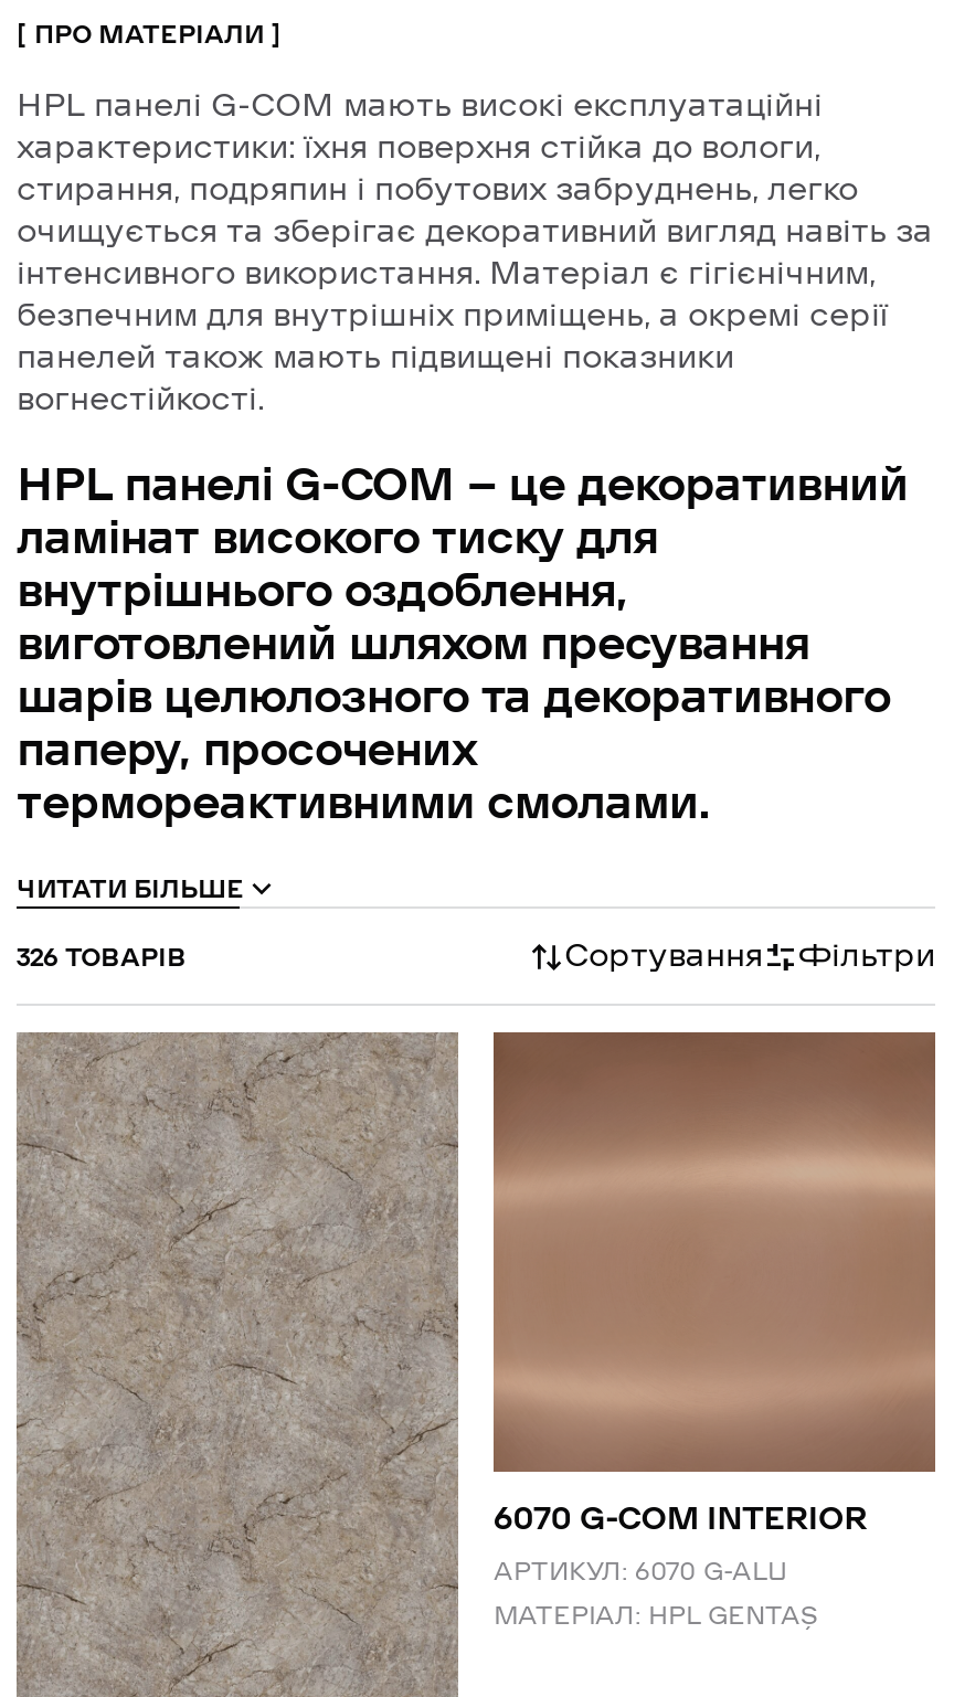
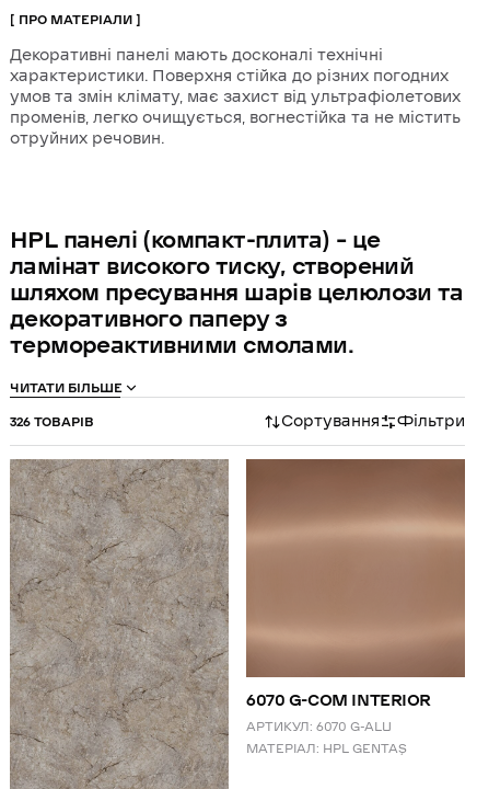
- HPL панелі G-COM мають високі експлуатаційні
- характеристики: їхня поверхня стійка до вологи,
- стирання, подряпин і побутових забруднень, легко
- очищується та зберігає декоративний вигляд навіть за
- інтенсивного використання. Матеріал є гігієнічним,
- безпечним для внутрішніх приміщень, а окремі серії
- панелей також мають підвищені показники
- вогнестійкості.
+ Декоративні панелі мають досконалі технічні
+ характеристики. Поверхня стійка до різних погодних
+ умов та змін клімату, має захист від ультрафіолетових
+ променів, легко очищується, вогнестійка та не містить
+ отруйних речовин.

- HPL панелі G-COM — це декоративний
- ламінат високого тиску для
- внутрішнього оздоблення,
- виготовлений шляхом пресування
- шарів целюлозного та декоративного
- паперу, просочених
+ HPL панелі (компакт-плита) – це
+ ламінат високого тиску, створений
+ шляхом пресування шарів целюлози та
+ декоративного паперу з
